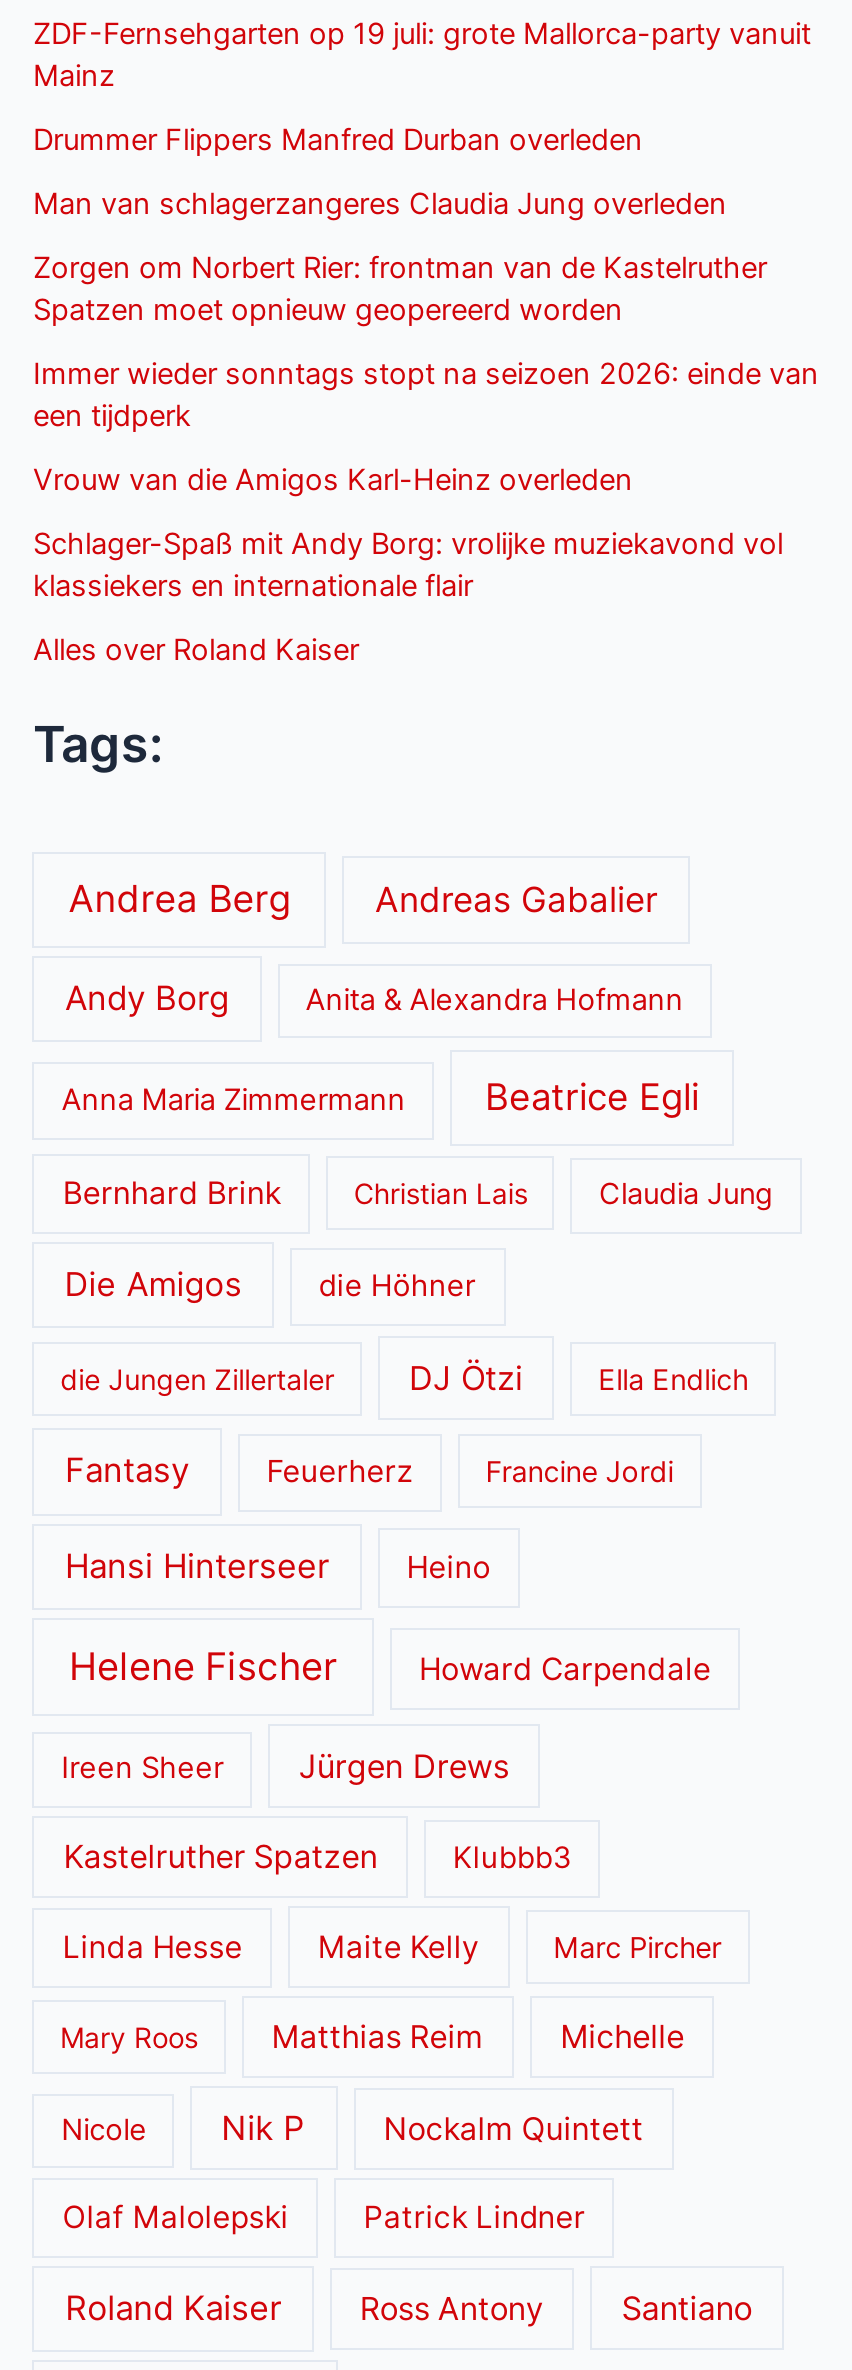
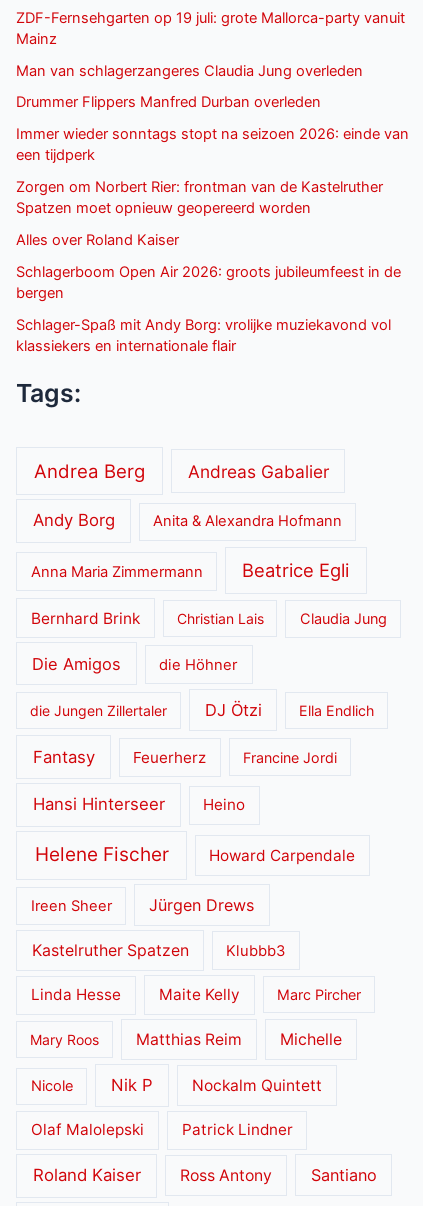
moved down: Drummer Flippers Manfred Durban overleden

moved up: Man van schlagerzangeres Claudia Jung overleden

moved down: Zorgen om Norbert Rier: frontman van de Kastelruther | Spatzen moet opnieuw geopereerd worden

moved up: Immer wieder sonntags stopt na seizoen 2026: einde van | een tijdperk

- Vrouw van die Amigos Karl-Heinz overleden
+ Schlagerboom Open Air 2026: groots jubileumfeest in de
+ bergen

moved down: Schlager-Spaß mit Andy Borg: vrolijke muziekavond vol | klassiekers en internationale flair

moved up: Alles over Roland Kaiser
